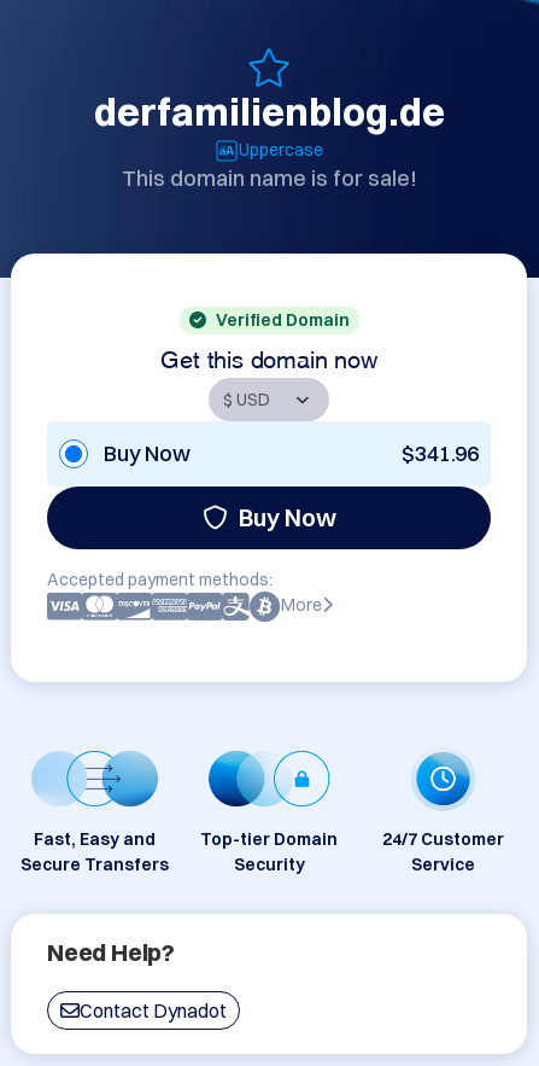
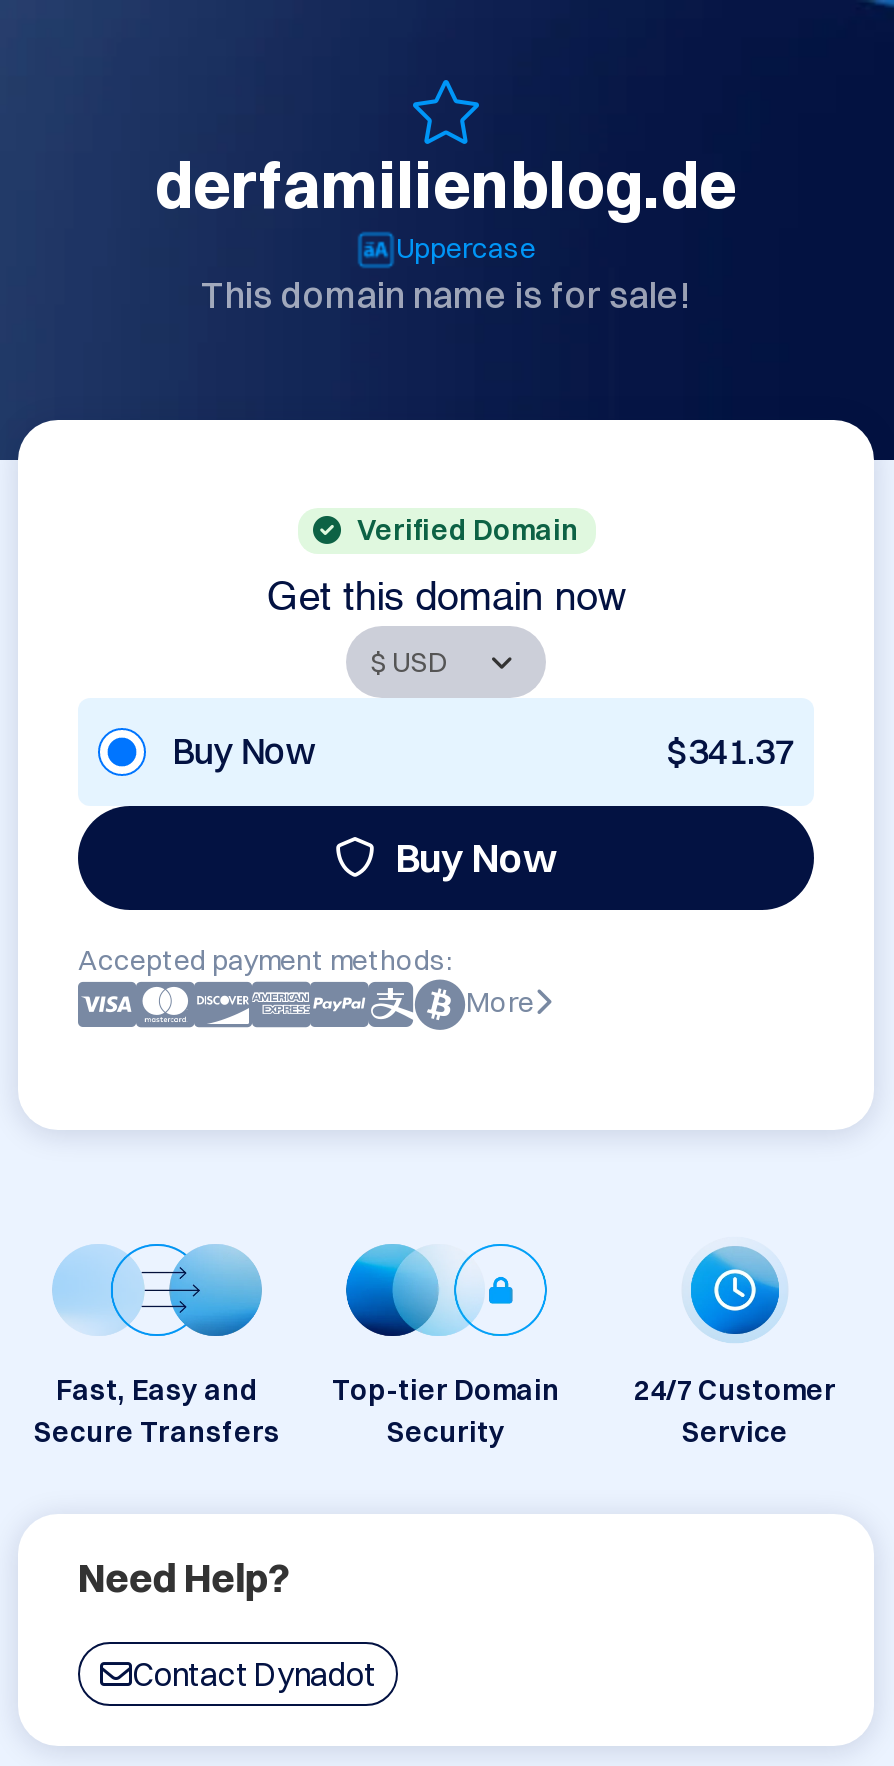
- $341.96
+ $341.37
